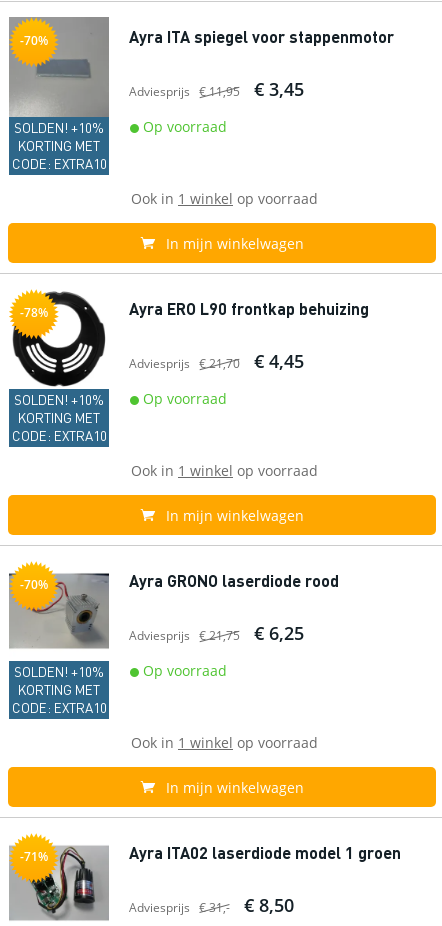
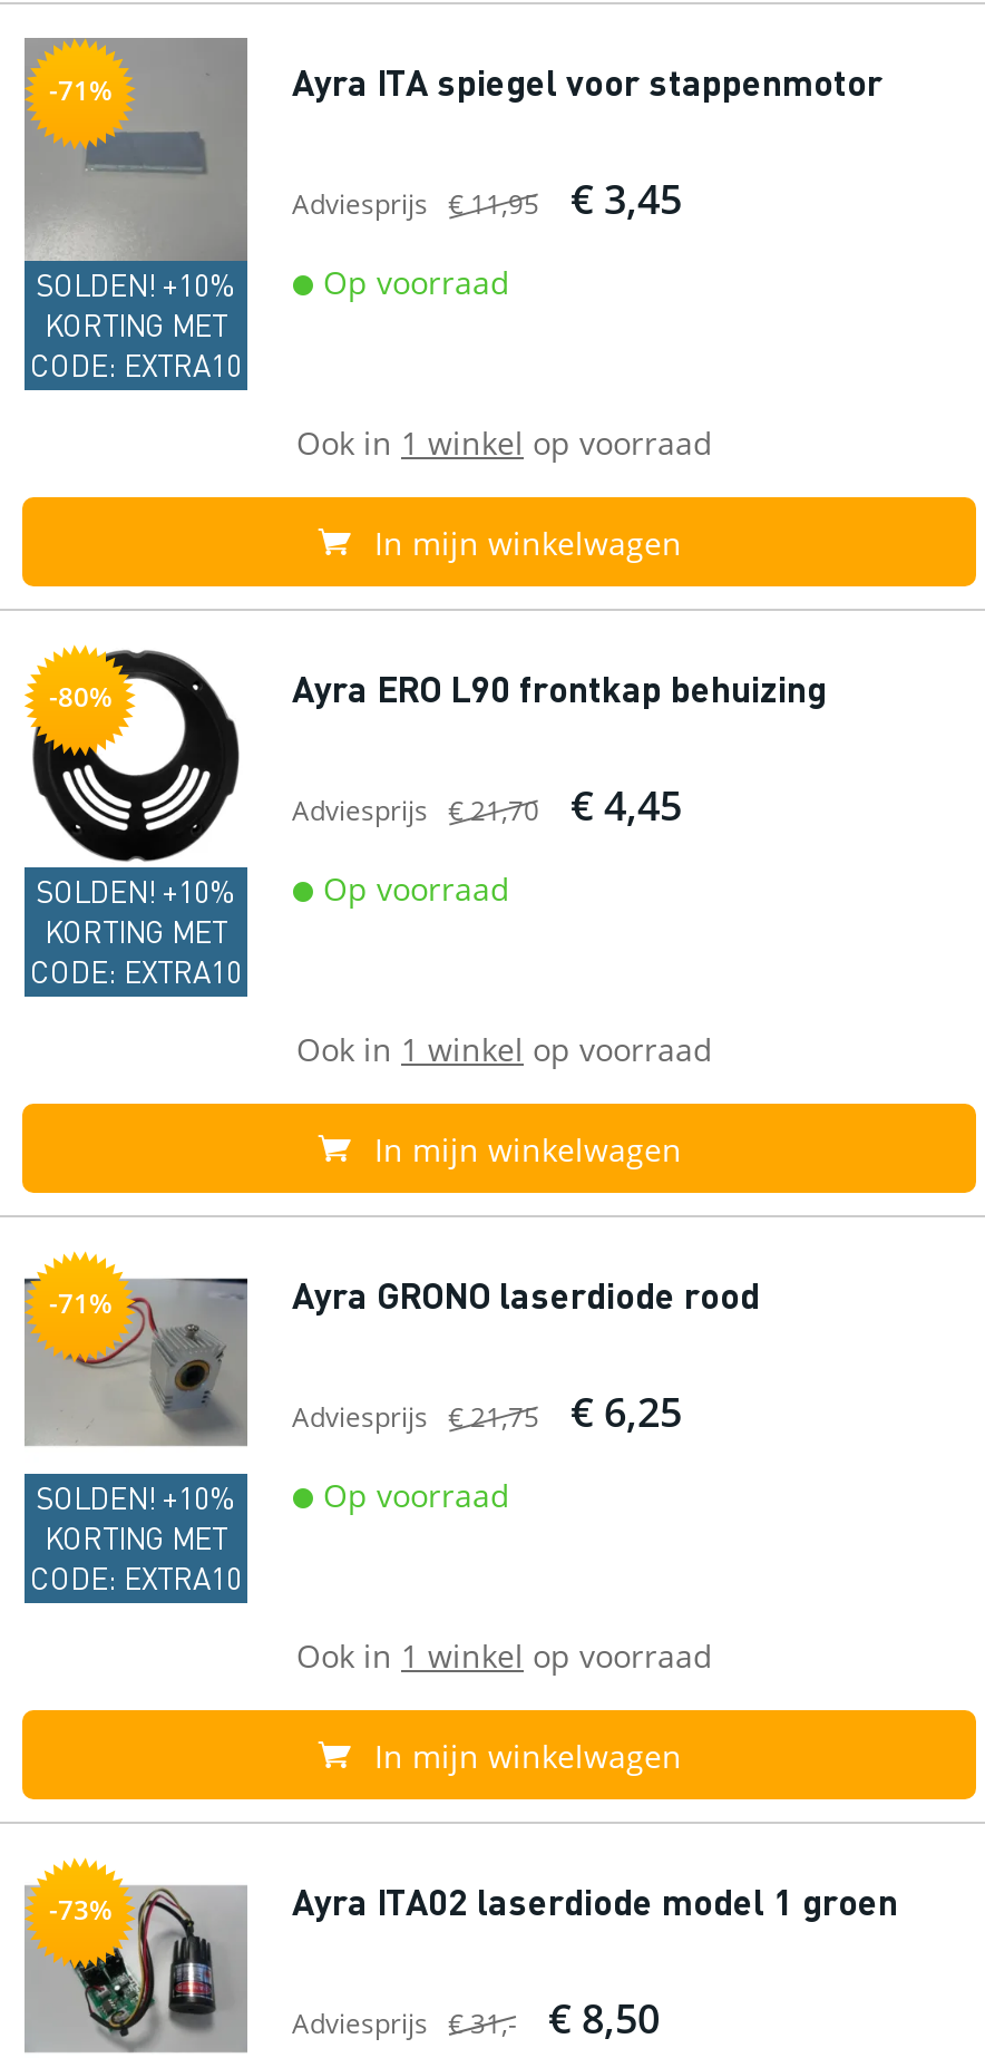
- -70%
+ -71%

- -78%
+ -80%

- -70%
+ -71%

- -71%
+ -73%
